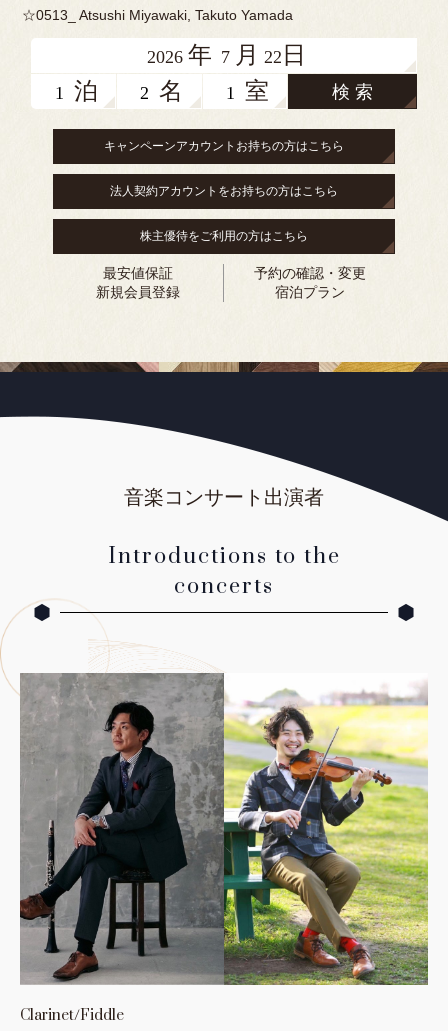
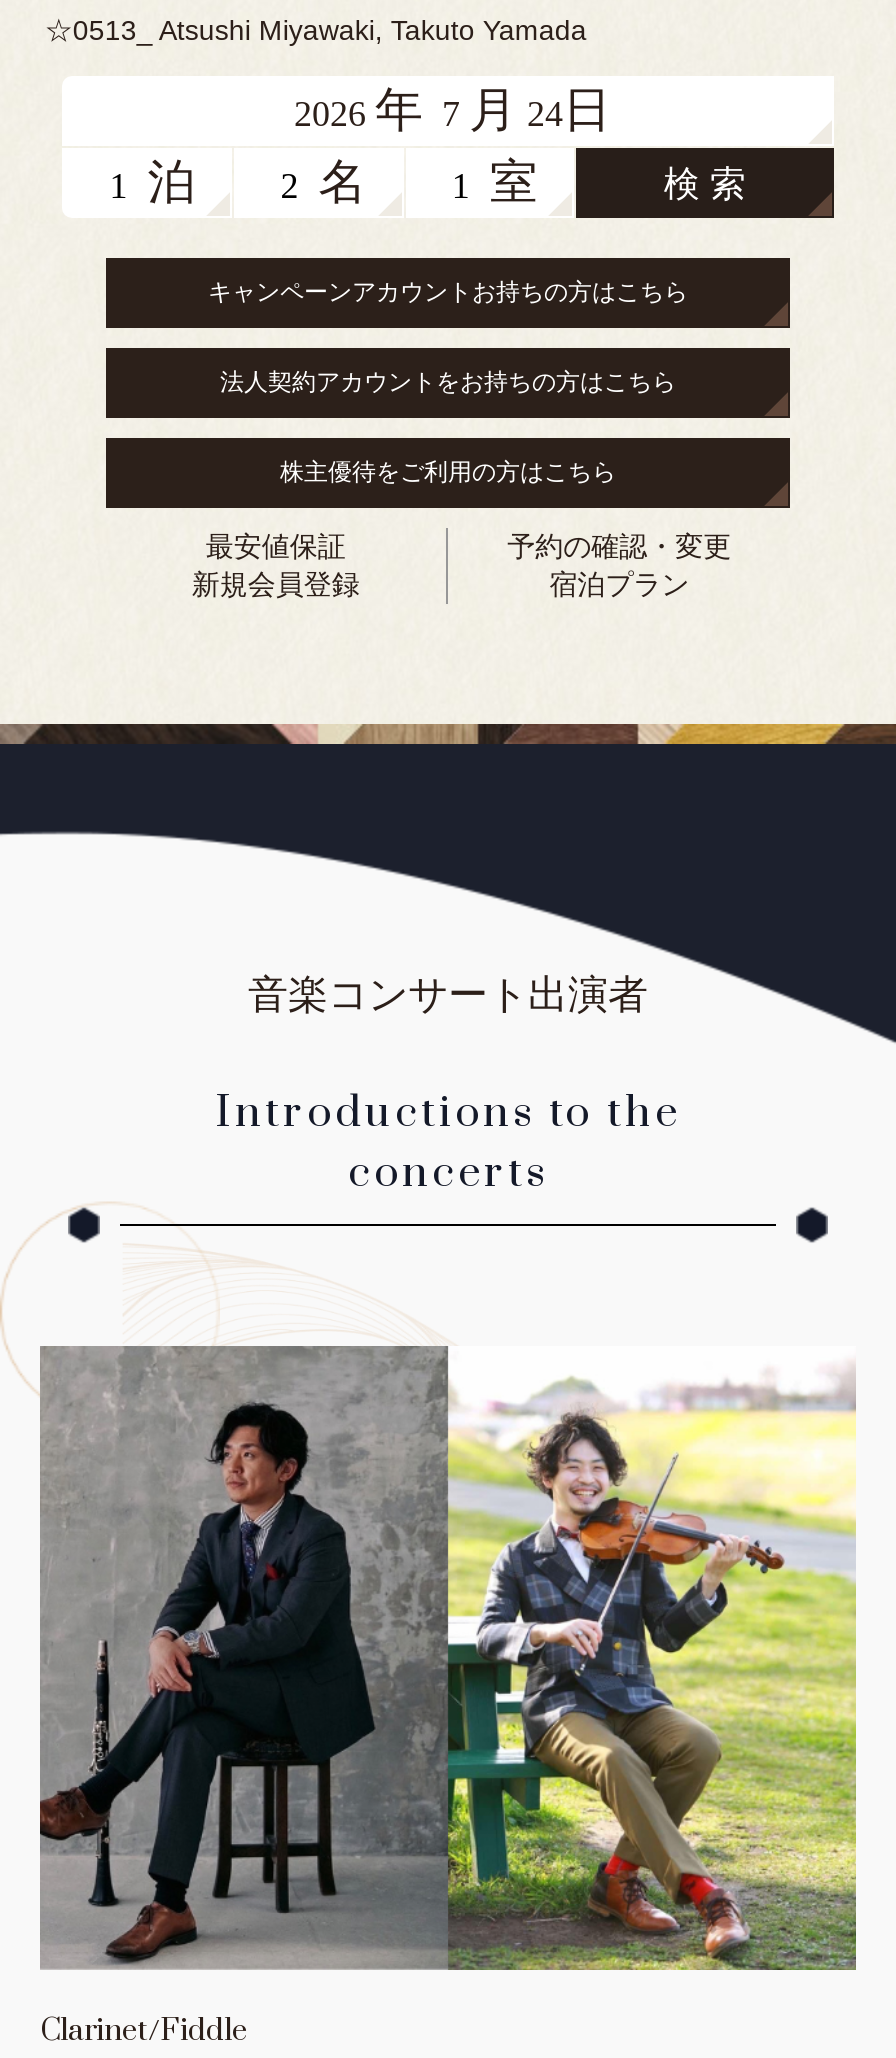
- 2026 年 7 月 22日
+ 2026 年 7 月 24日
